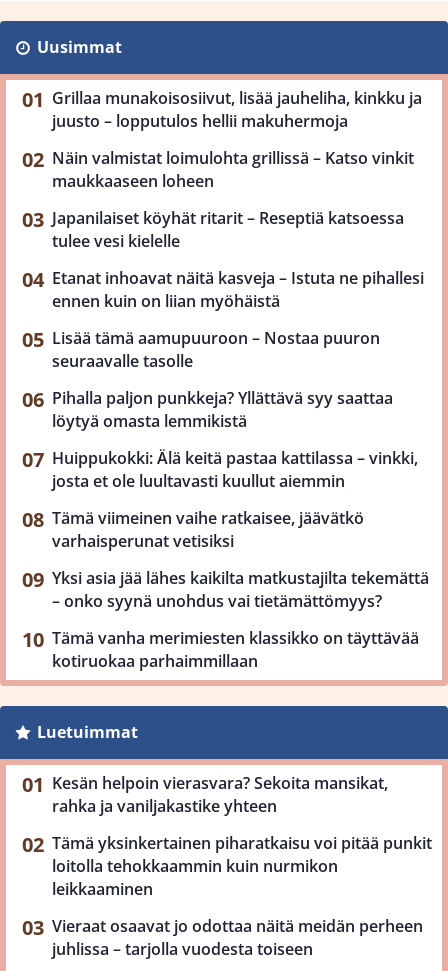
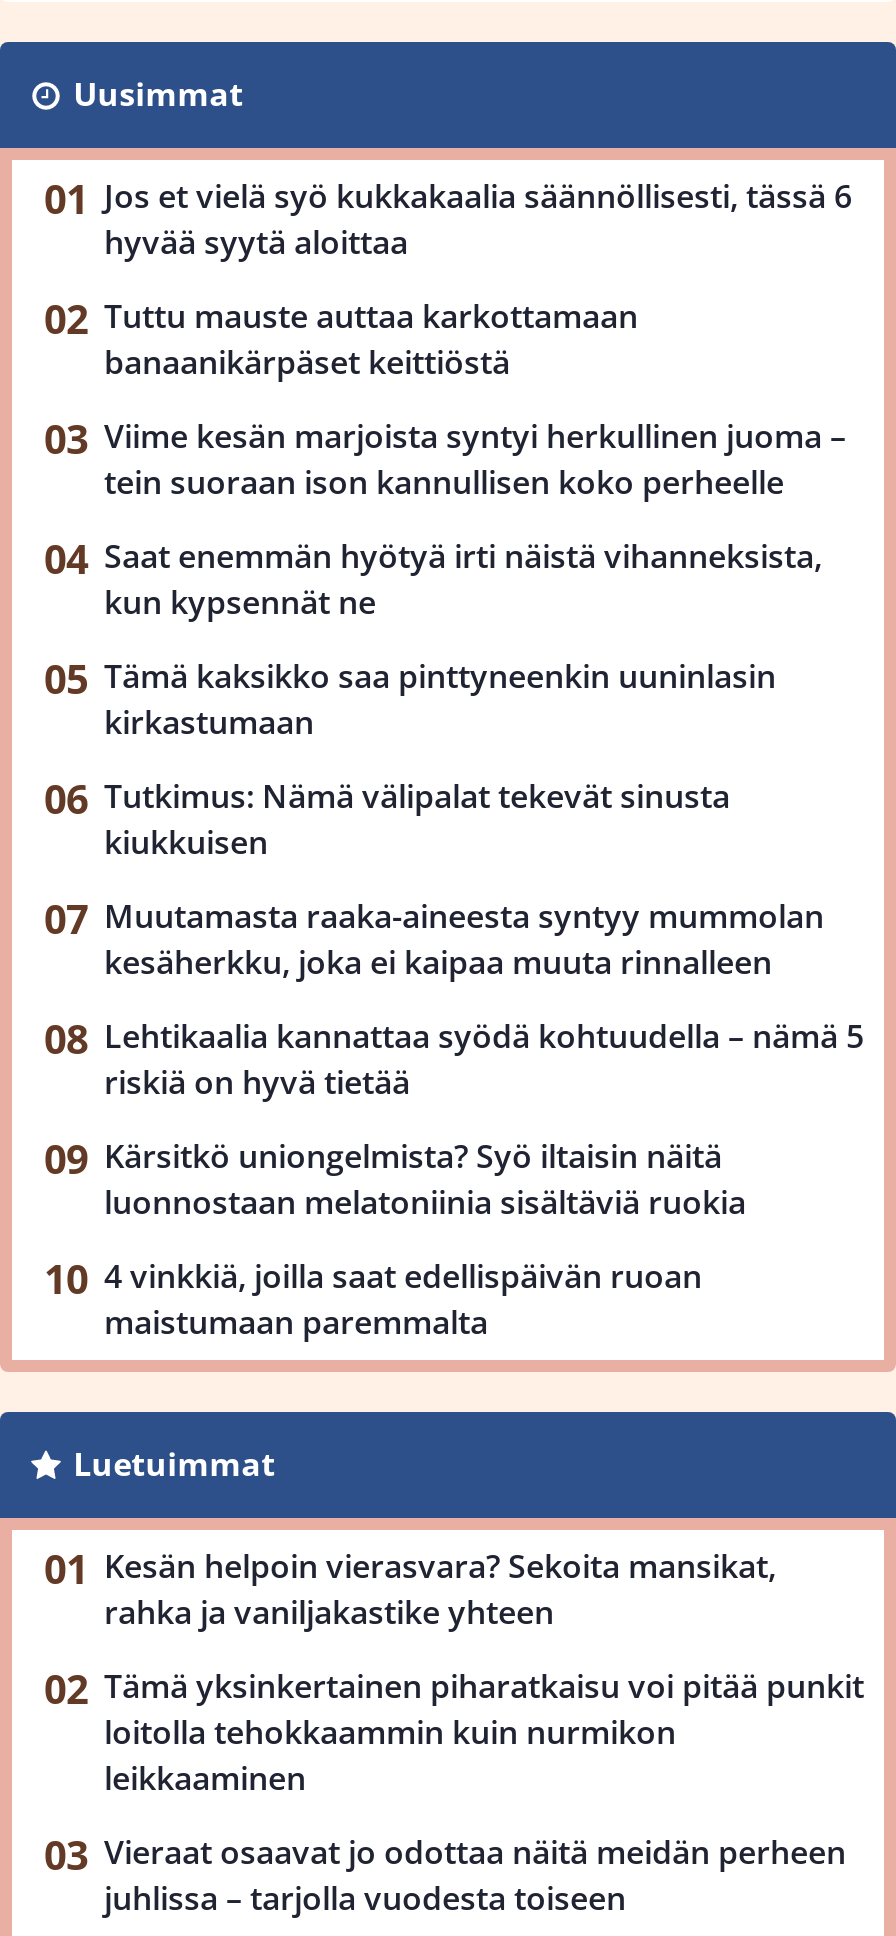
- Grillaa munakoisosiivut, lisää jauheliha, kinkku ja
- juusto – lopputulos hellii makuhermoja
+ Jos et vielä syö kukkakaalia säännöllisesti, tässä 6
+ hyvää syytä aloittaa

- Näin valmistat loimulohta grillissä – Katso vinkit
- maukkaaseen loheen
+ Tuttu mauste auttaa karkottamaan
+ banaanikärpäset keittiöstä

- Japanilaiset köyhät ritarit – Reseptiä katsoessa
- tulee vesi kielelle
+ Viime kesän marjoista syntyi herkullinen juoma –
+ tein suoraan ison kannullisen koko perheelle

- Etanat inhoavat näitä kasveja – Istuta ne pihallesi
- ennen kuin on liian myöhäistä
+ Saat enemmän hyötyä irti näistä vihanneksista,
+ kun kypsennät ne

- Lisää tämä aamupuuroon – Nostaa puuron
- seuraavalle tasolle
+ Tämä kaksikko saa pinttyneenkin uuninlasin
+ kirkastumaan

- Pihalla paljon punkkeja? Yllättävä syy saattaa
- löytyä omasta lemmikistä
+ Tutkimus: Nämä välipalat tekevät sinusta
+ kiukkuisen

- Huippukokki: Älä keitä pastaa kattilassa – vinkki,
- josta et ole luultavasti kuullut aiemmin
+ Muutamasta raaka-aineesta syntyy mummolan
+ kesäherkku, joka ei kaipaa muuta rinnalleen

- Tämä viimeinen vaihe ratkaisee, jäävätkö
- varhaisperunat vetisiksi
+ Lehtikaalia kannattaa syödä kohtuudella – nämä 5
+ riskiä on hyvä tietää

- Yksi asia jää lähes kaikilta matkustajilta tekemättä
- – onko syynä unohdus vai tietämättömyys?
+ Kärsitkö uniongelmista? Syö iltaisin näitä
+ luonnostaan melatoniinia sisältäviä ruokia

- Tämä vanha merimiesten klassikko on täyttävää
- kotiruokaa parhaimmillaan
+ 4 vinkkiä, joilla saat edellispäivän ruoan
+ maistumaan paremmalta
